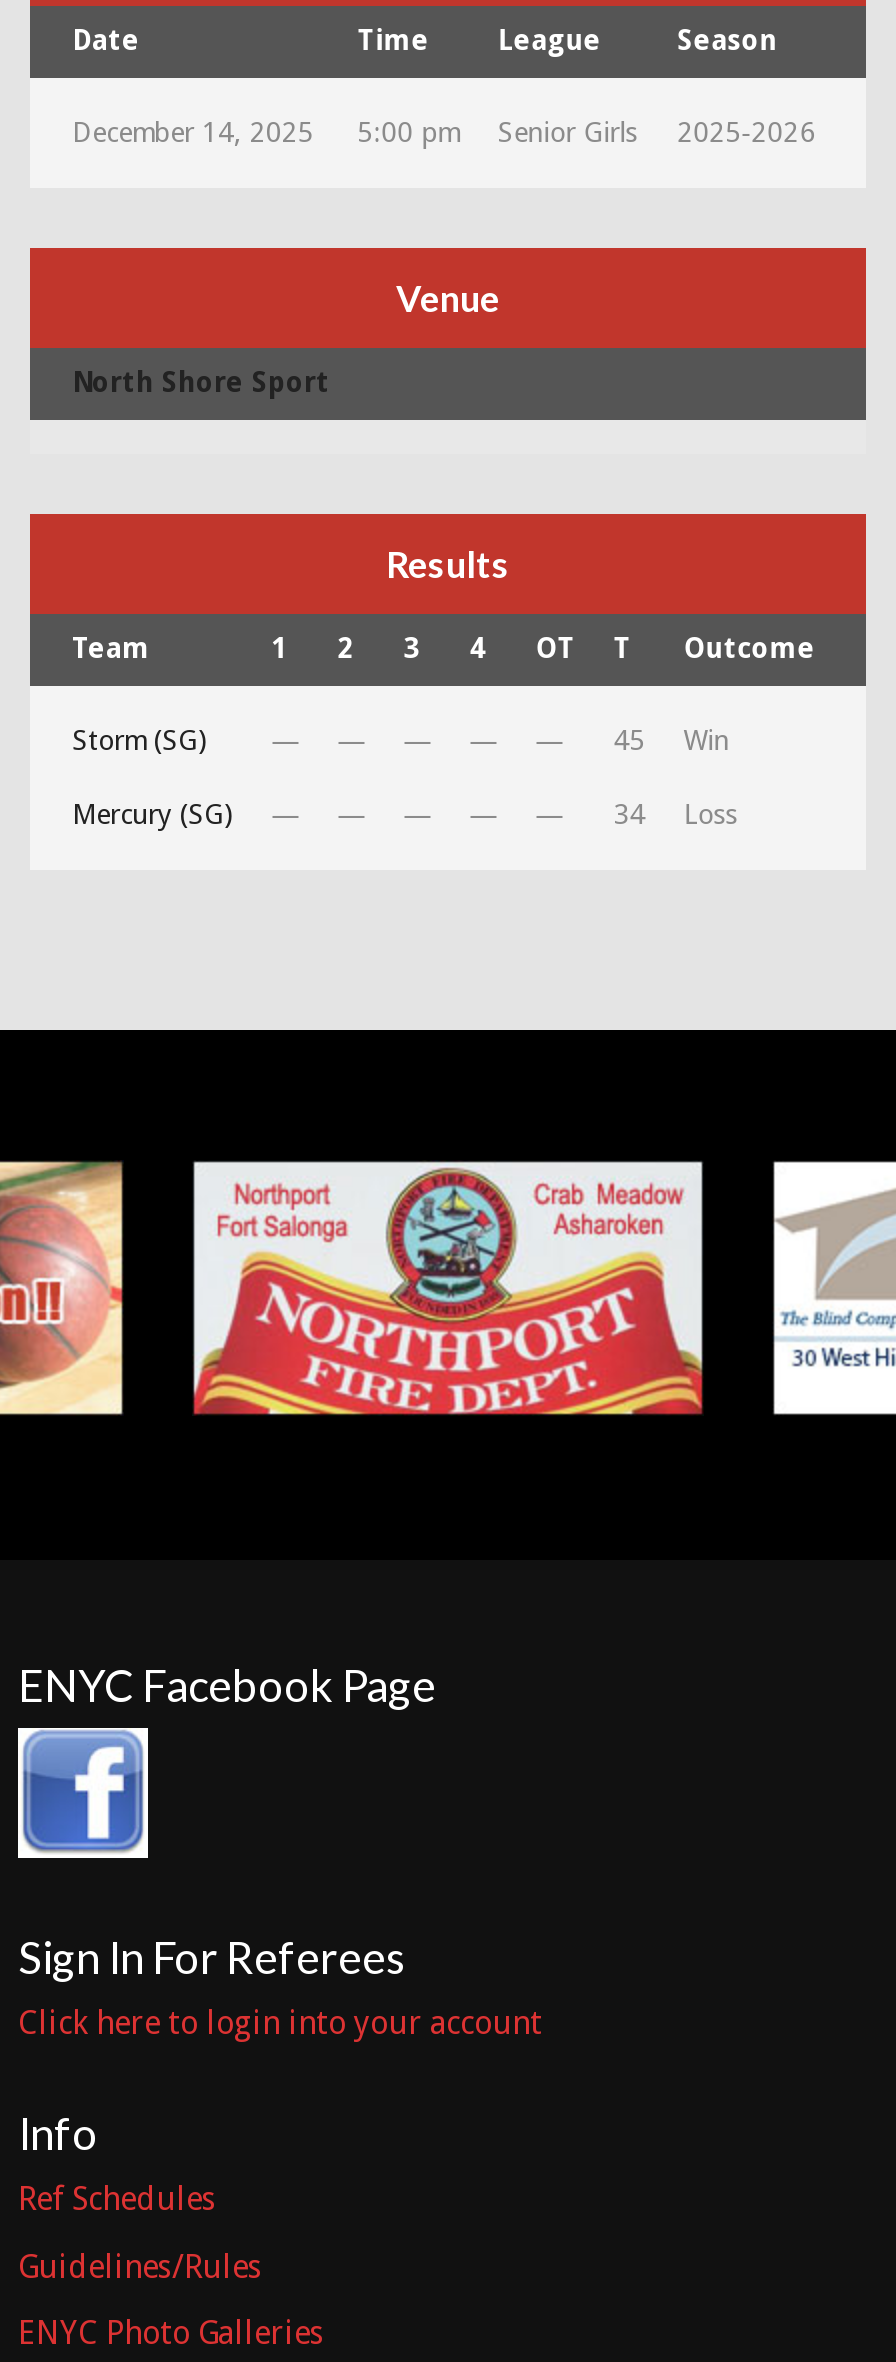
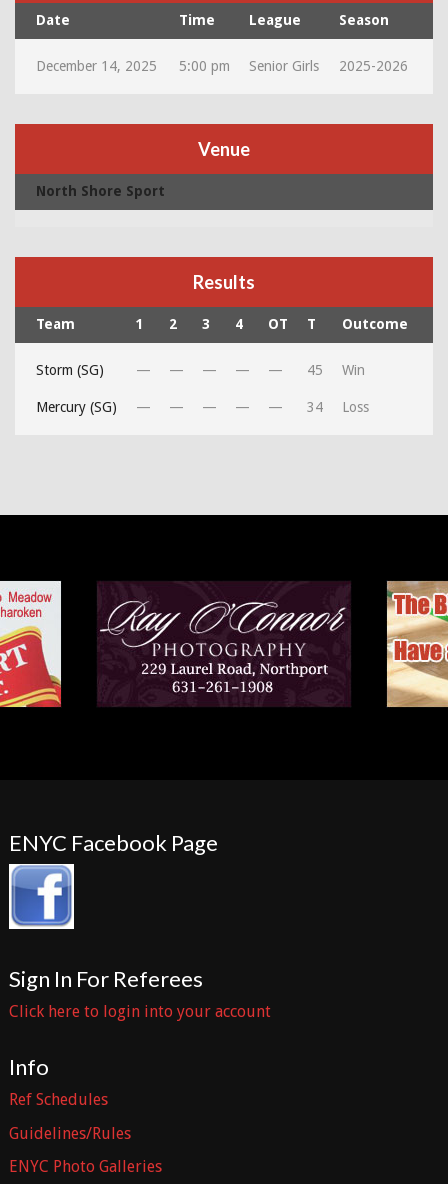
- [image]
+ [image]

- [image]
+ [image]

- [image]
+ [image]
